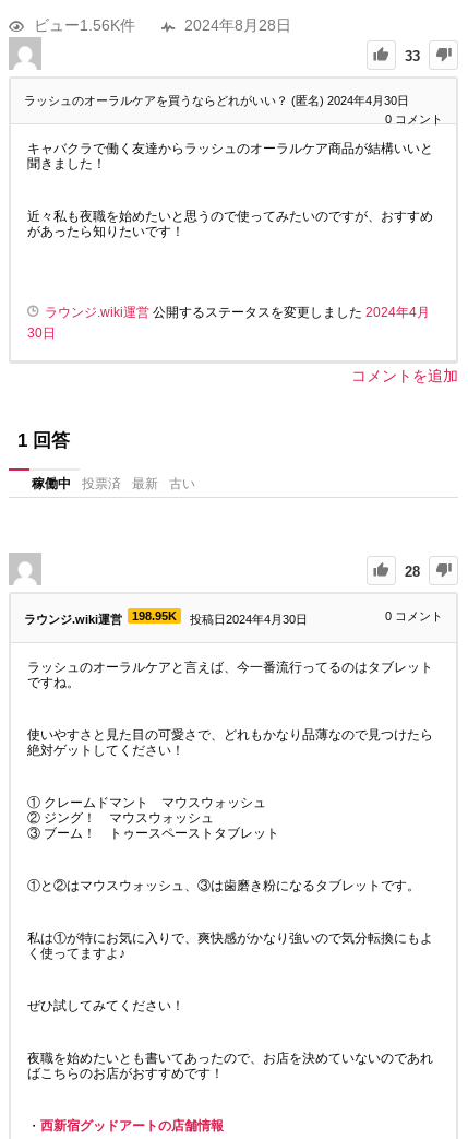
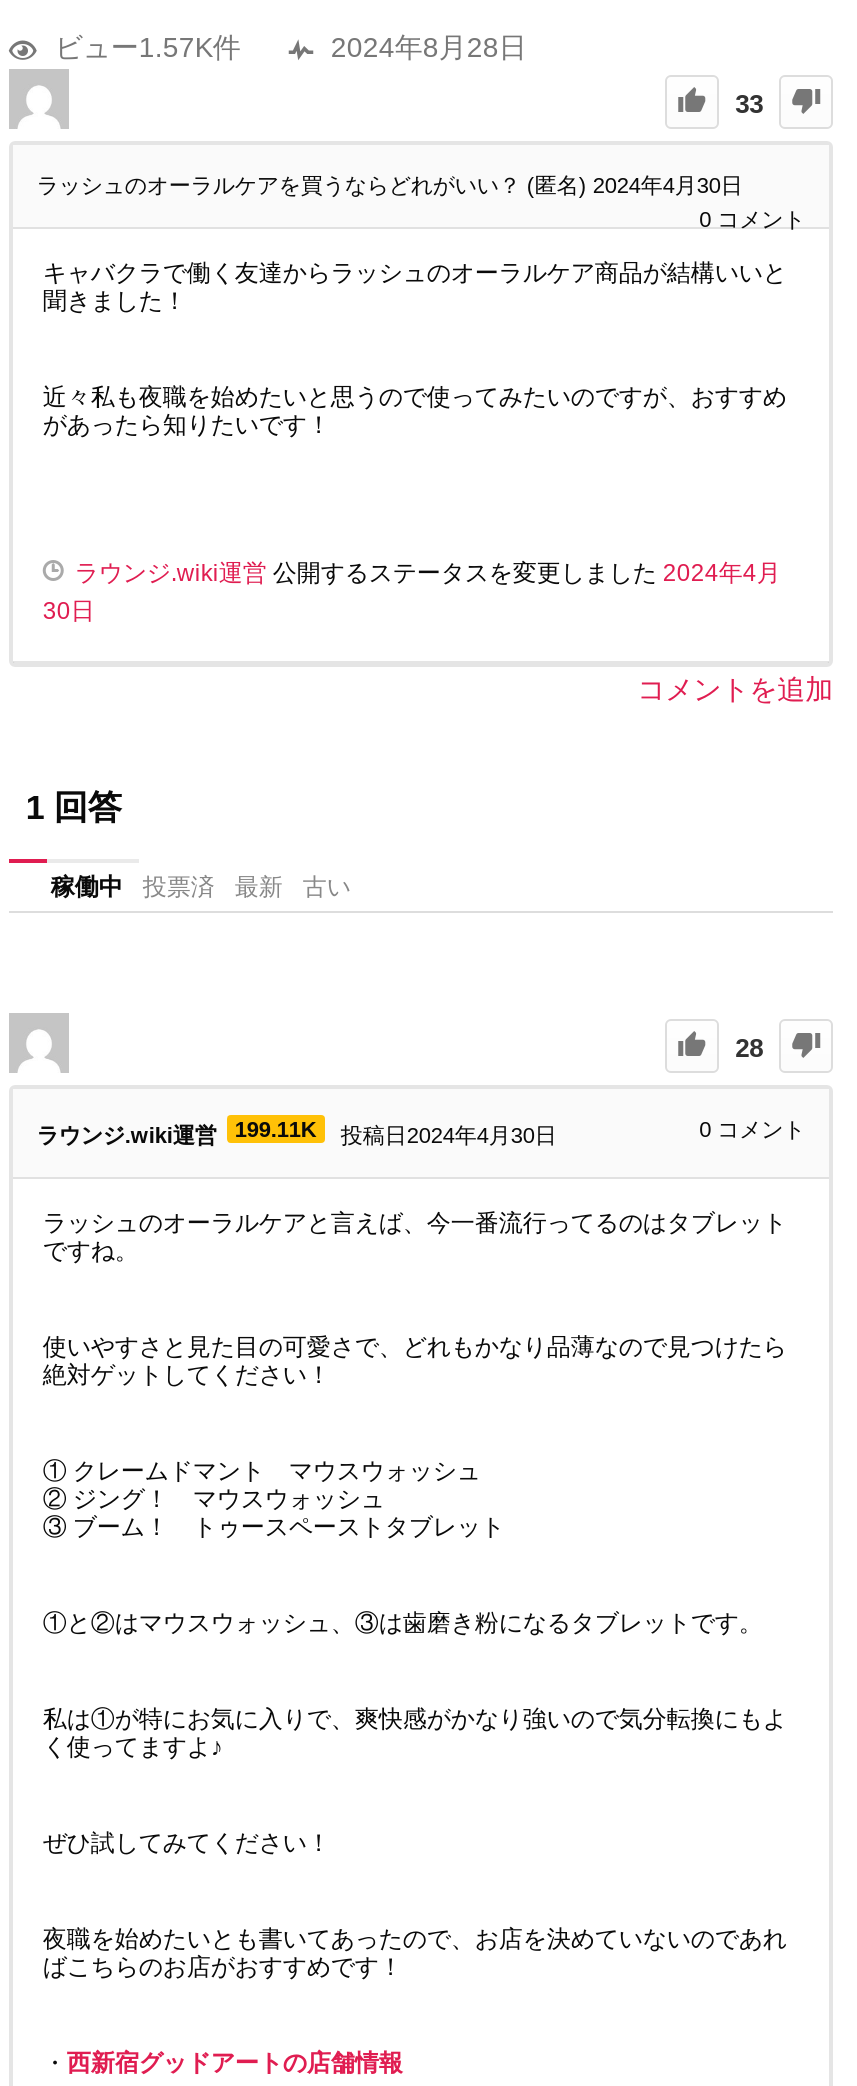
- ビュー1.56K件
+ ビュー1.57K件

- ラウンジ.wiki運営 198.95K 投稿日2024年4月30日
+ ラウンジ.wiki運営 199.11K 投稿日2024年4月30日
